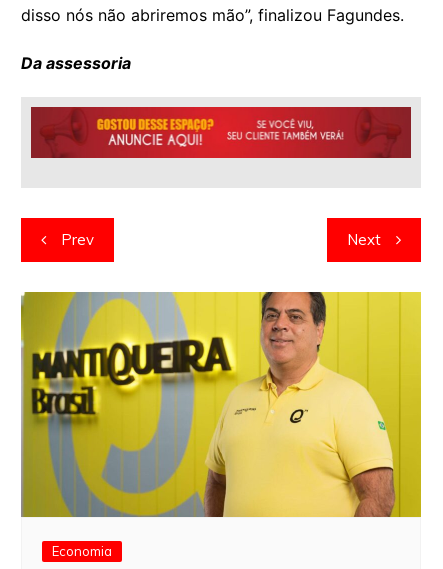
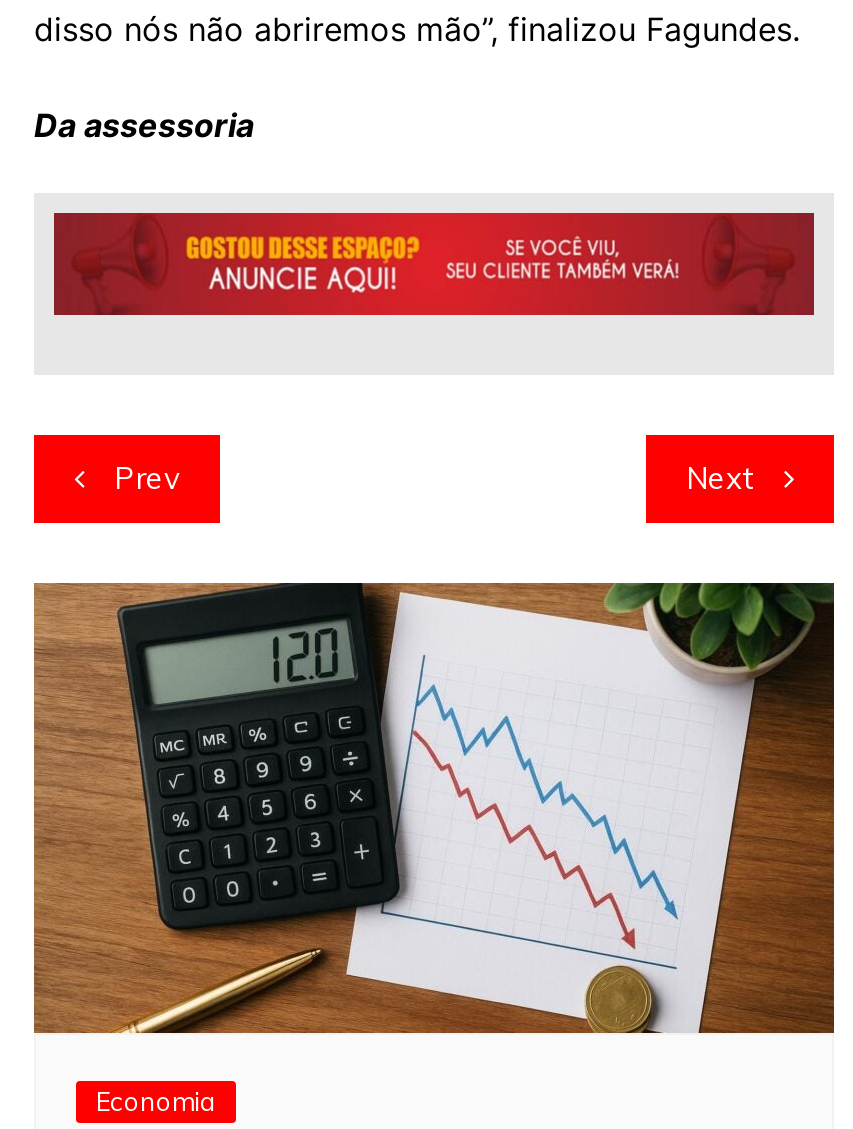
- [image]
+ [image]
